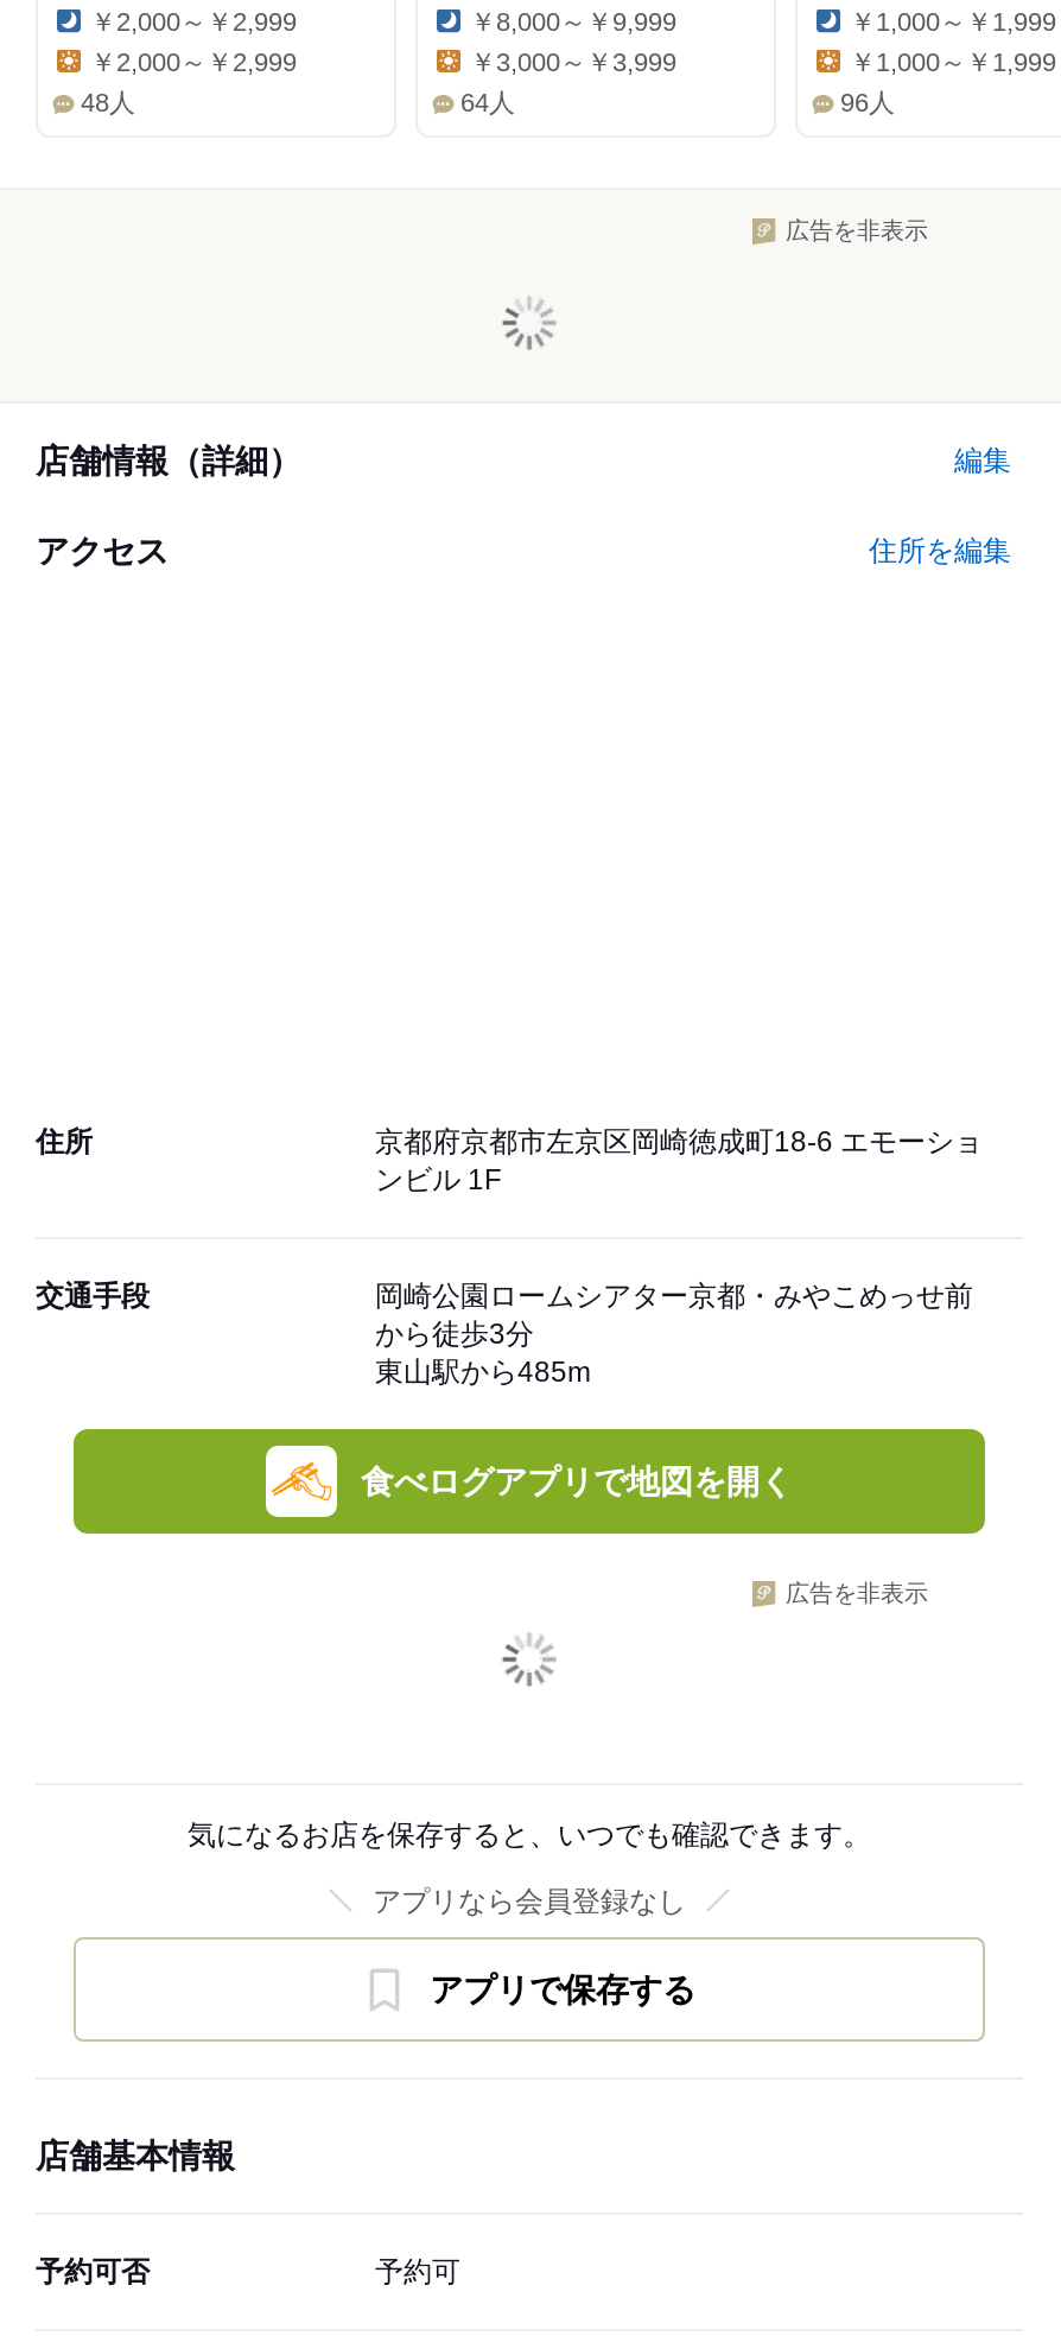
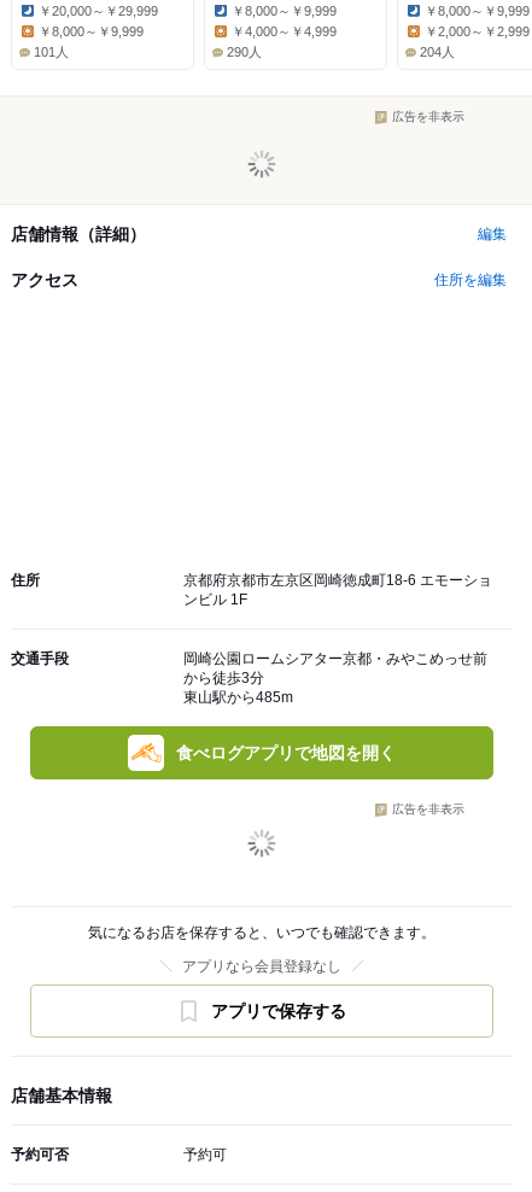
- ￥2,000～￥2,999
+ ￥20,000～￥29,999

- ￥1,000～￥1,999
+ ￥8,000～￥9,999

- ￥2,000～￥2,999
- 48人
+ ￥8,000～￥9,999
+ 101人

- ￥3,000～￥3,999
- 64人
+ ￥4,000～￥4,999
+ 290人

- ￥1,000～￥1,999
+ ￥2,000～￥2,999

- 96人
+ 204人
